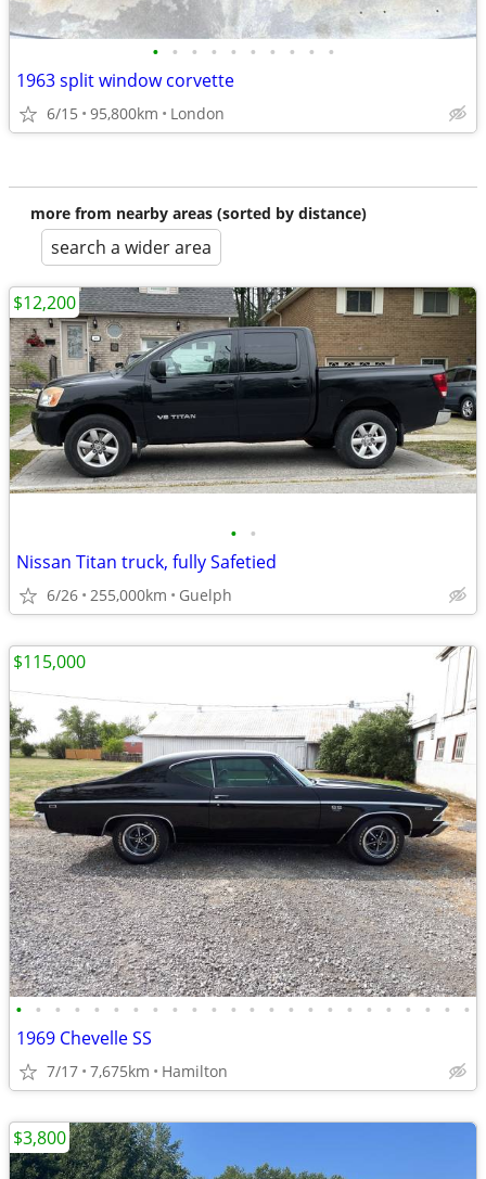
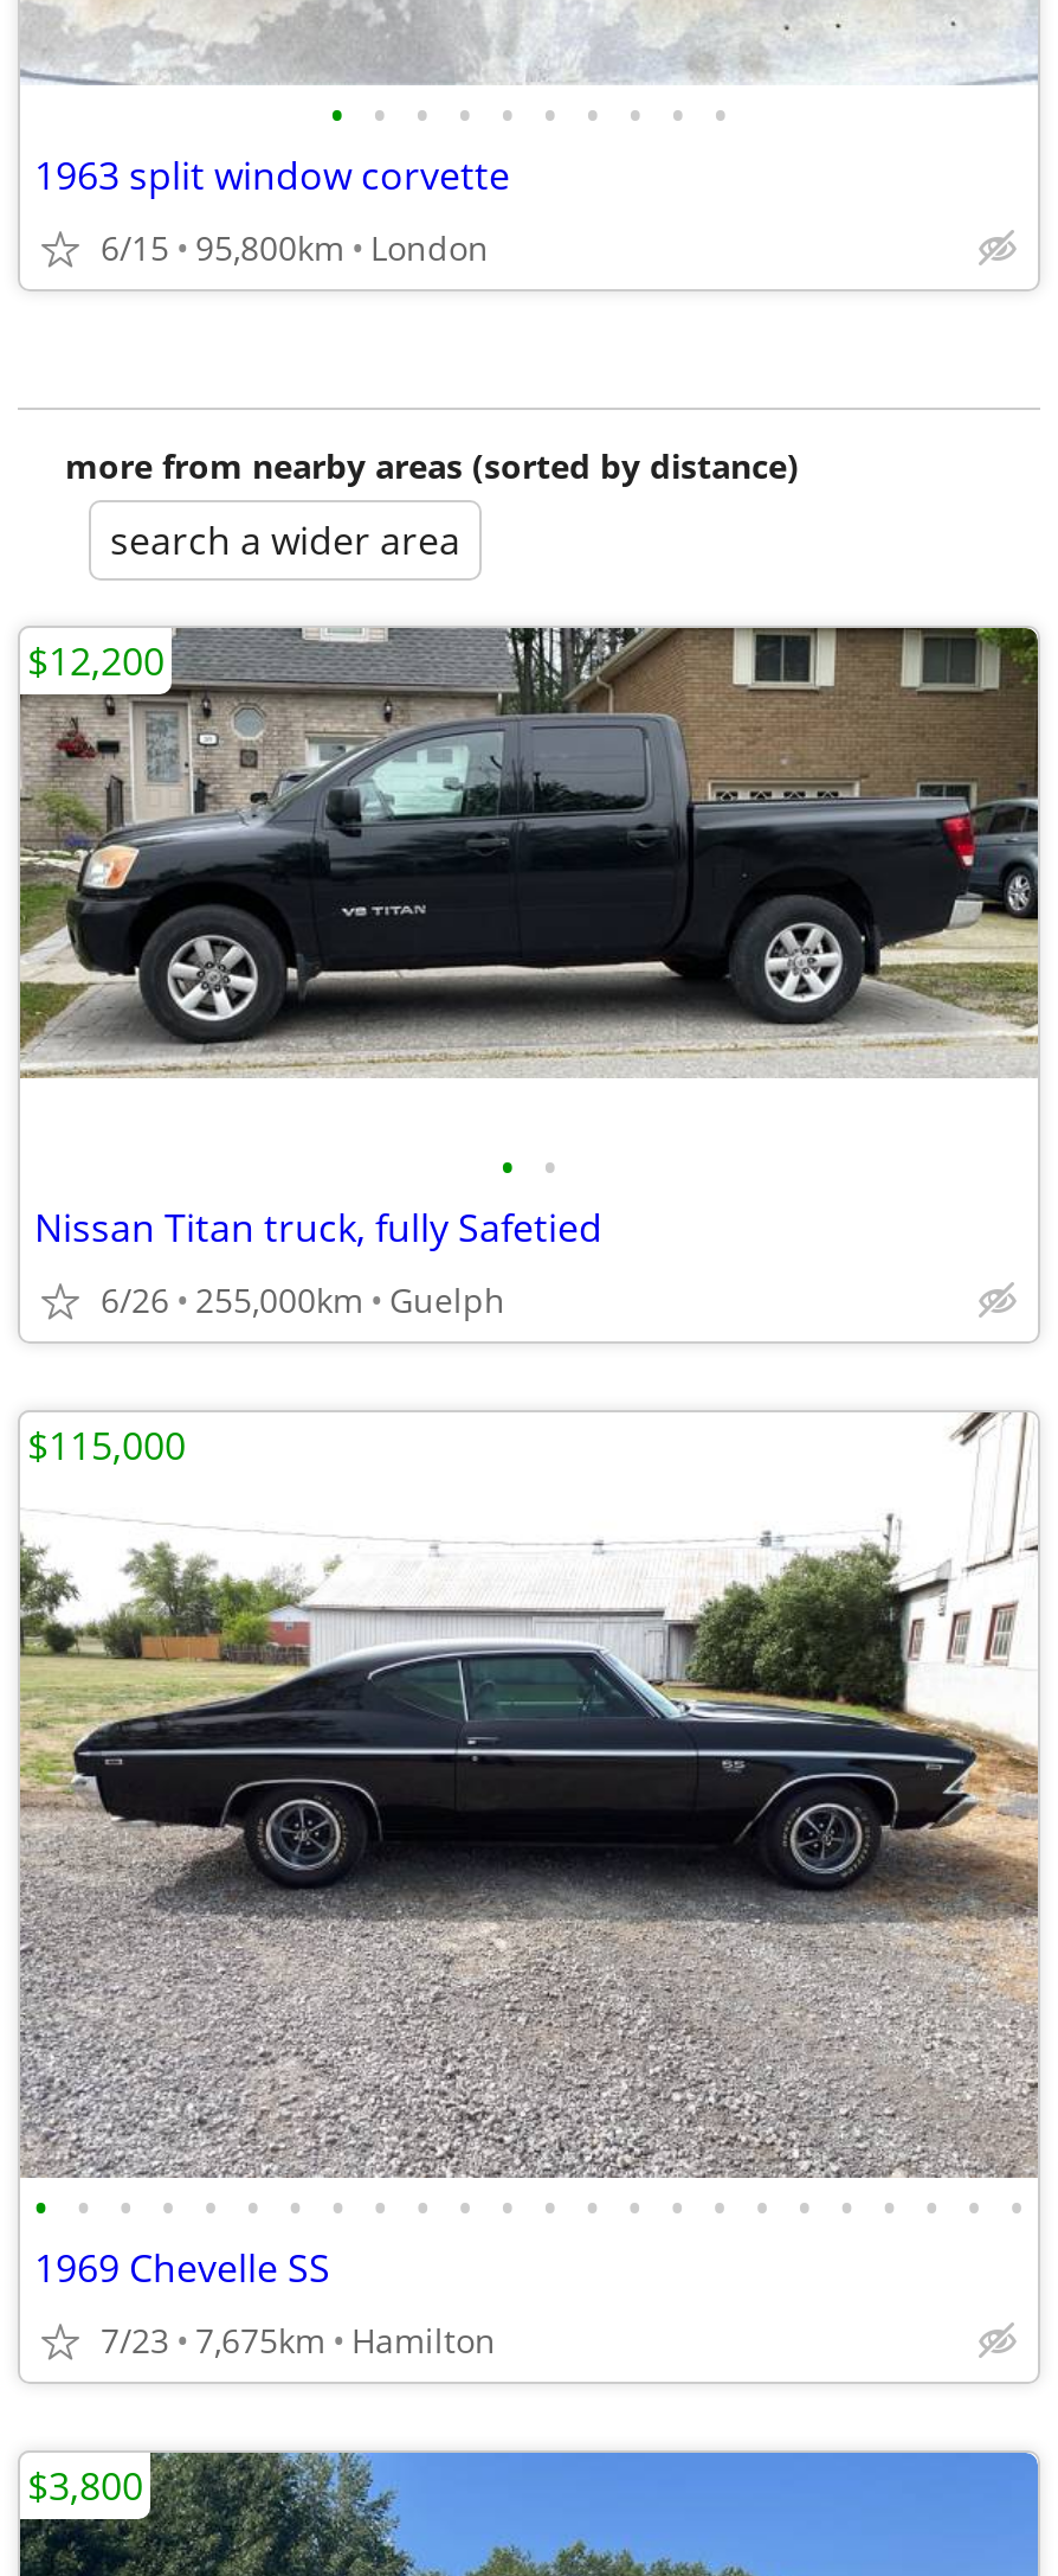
- 7/17 7,675km Hamilton
+ 7/23 7,675km Hamilton
